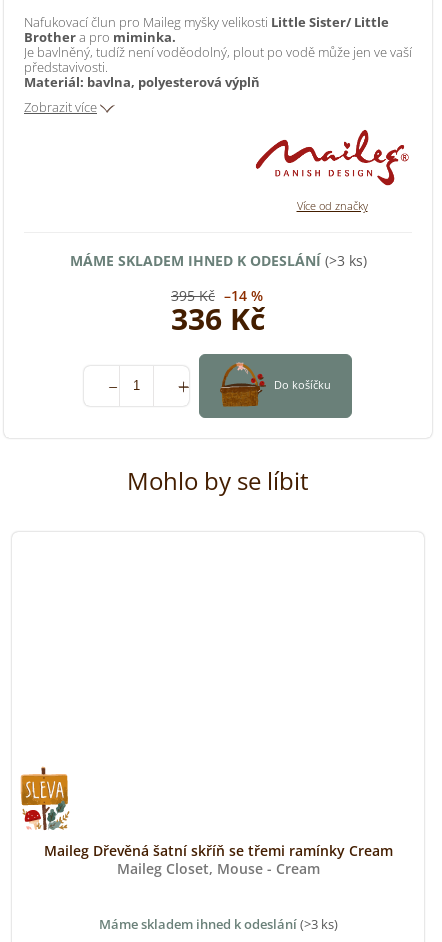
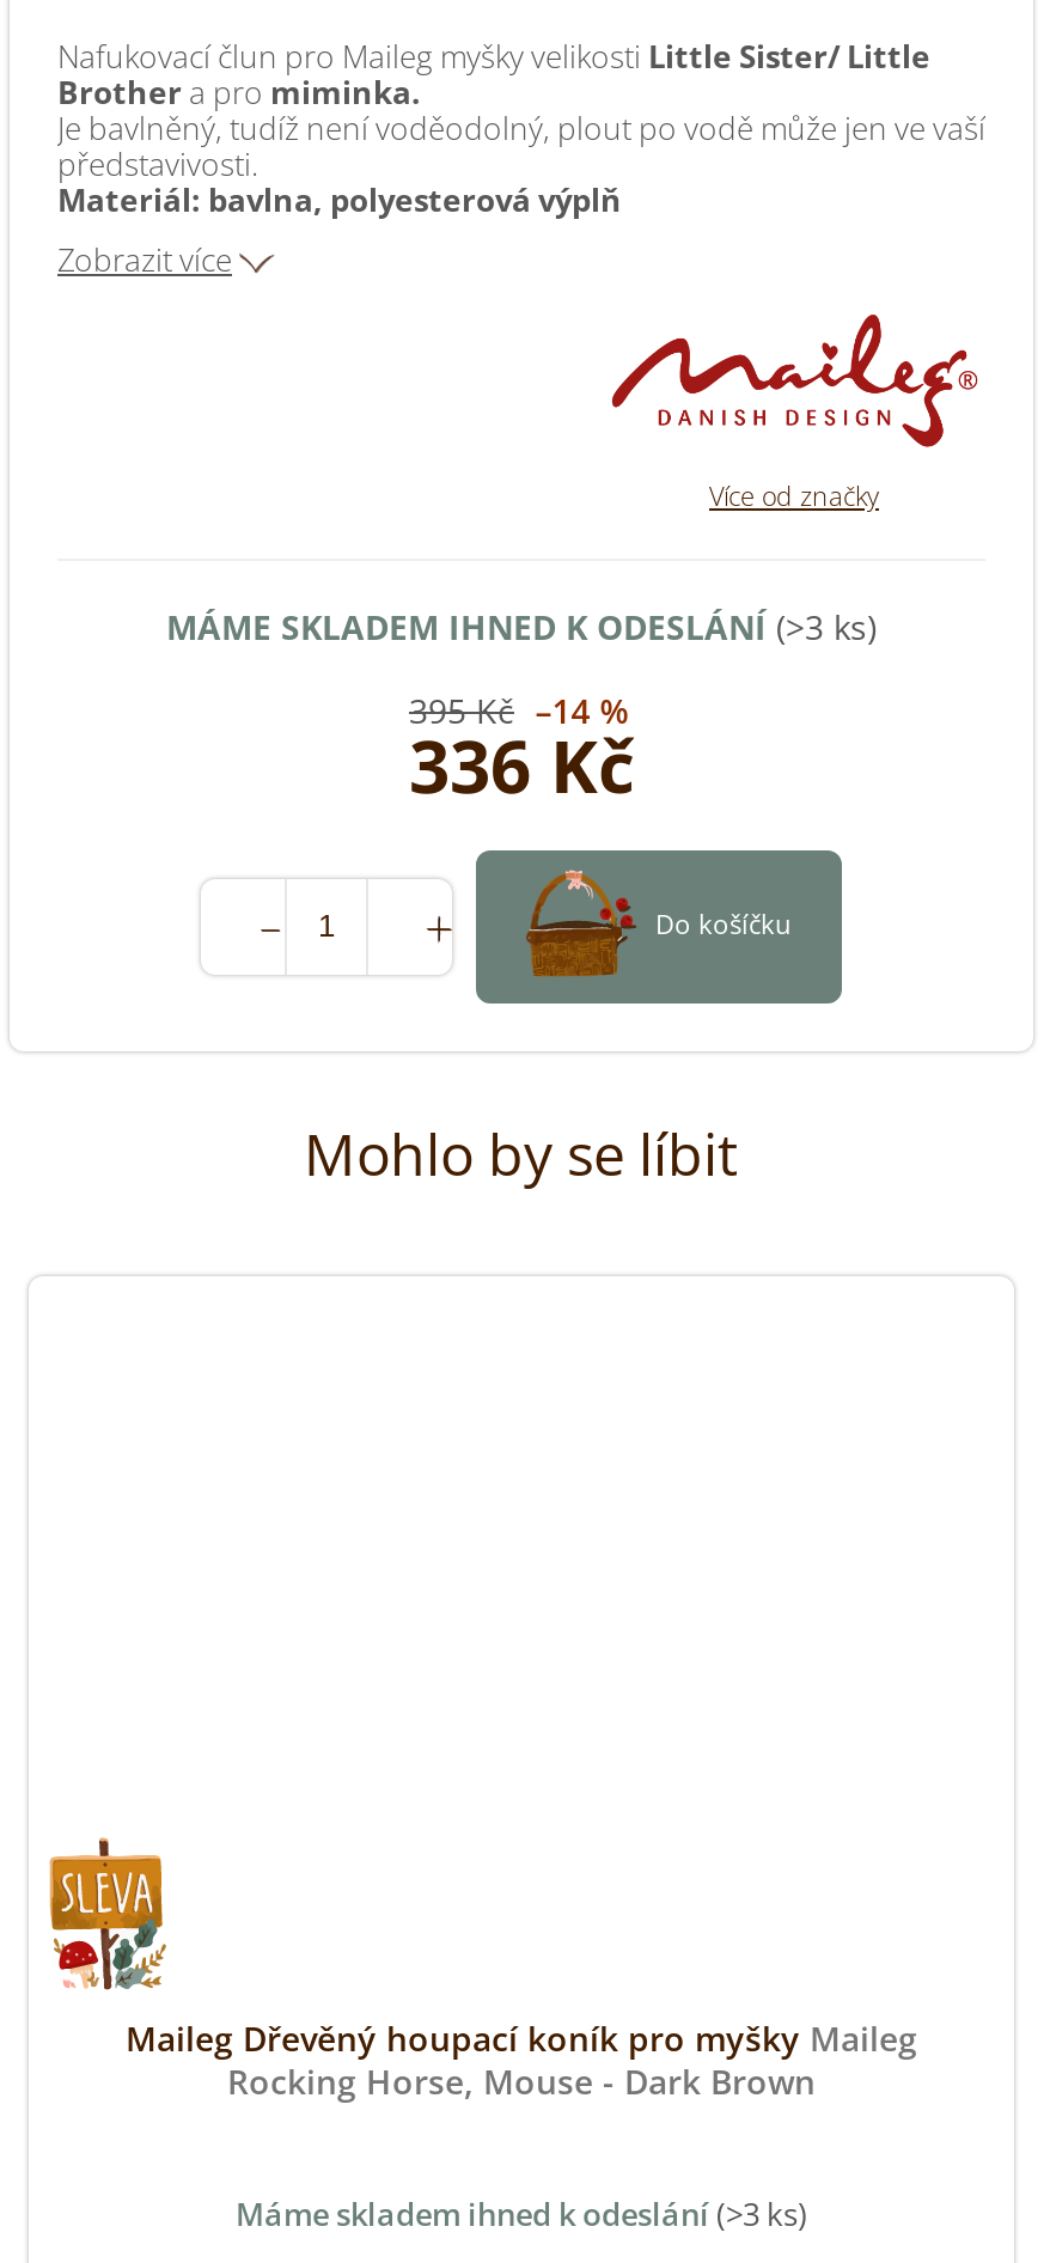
- Maileg Dřevěná šatní skříň se třemi ramínky Cream
- Maileg Closet, Mouse - Cream
+ Maileg Dřevěný houpací koník pro myšky Maileg
+ Rocking Horse, Mouse - Dark Brown
